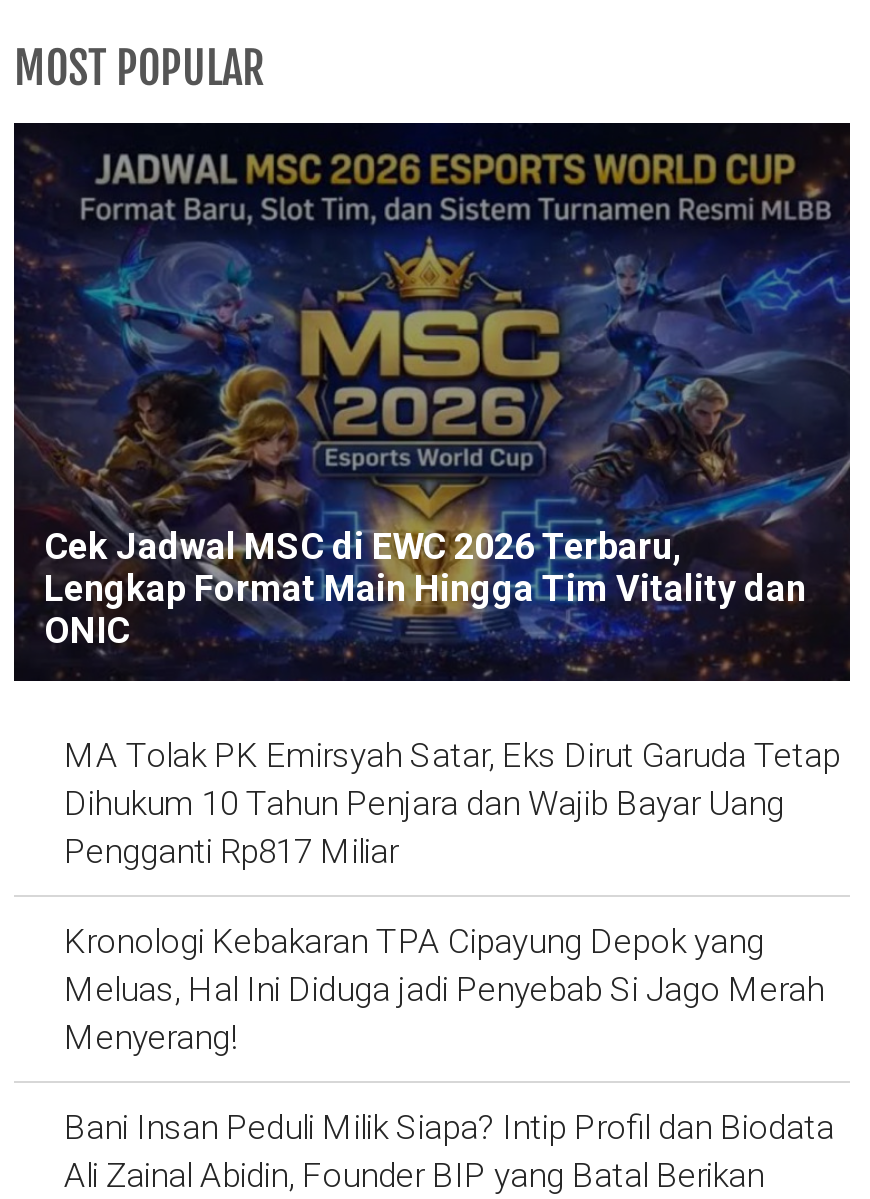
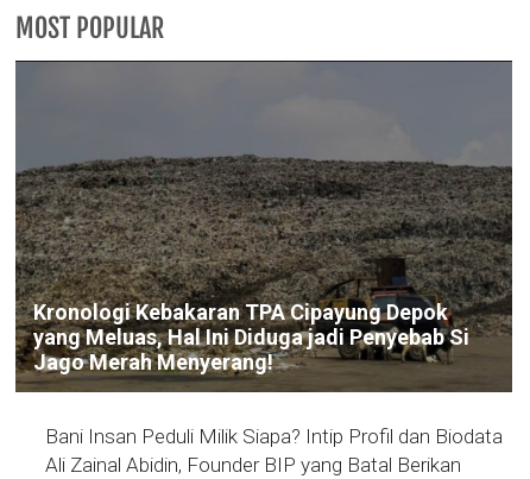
- [image]
- Cek Jadwal MSC di EWC 2026 Terbaru,
- Lengkap Format Main Hingga Tim Vitality dan
- ONIC
- MA Tolak PK Emirsyah Satar, Eks Dirut Garuda Tetap
- Dihukum 10 Tahun Penjara dan Wajib Bayar Uang
- Pengganti Rp817 Miliar
- Kronologi Kebakaran TPA Cipayung Depok yang
- Meluas, Hal Ini Diduga jadi Penyebab Si Jago Merah
- Menyerang!
+ [image]
+ Kronologi Kebakaran TPA Cipayung Depok
+ yang Meluas, Hal Ini Diduga jadi Penyebab Si
+ Jago Merah Menyerang!
